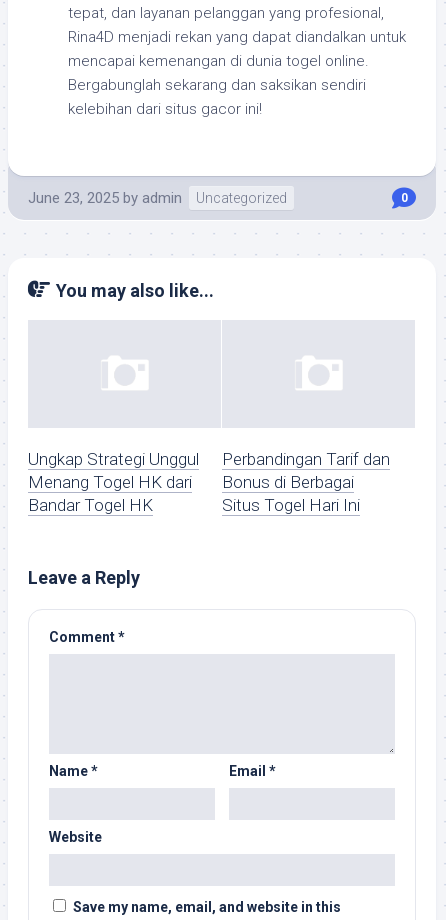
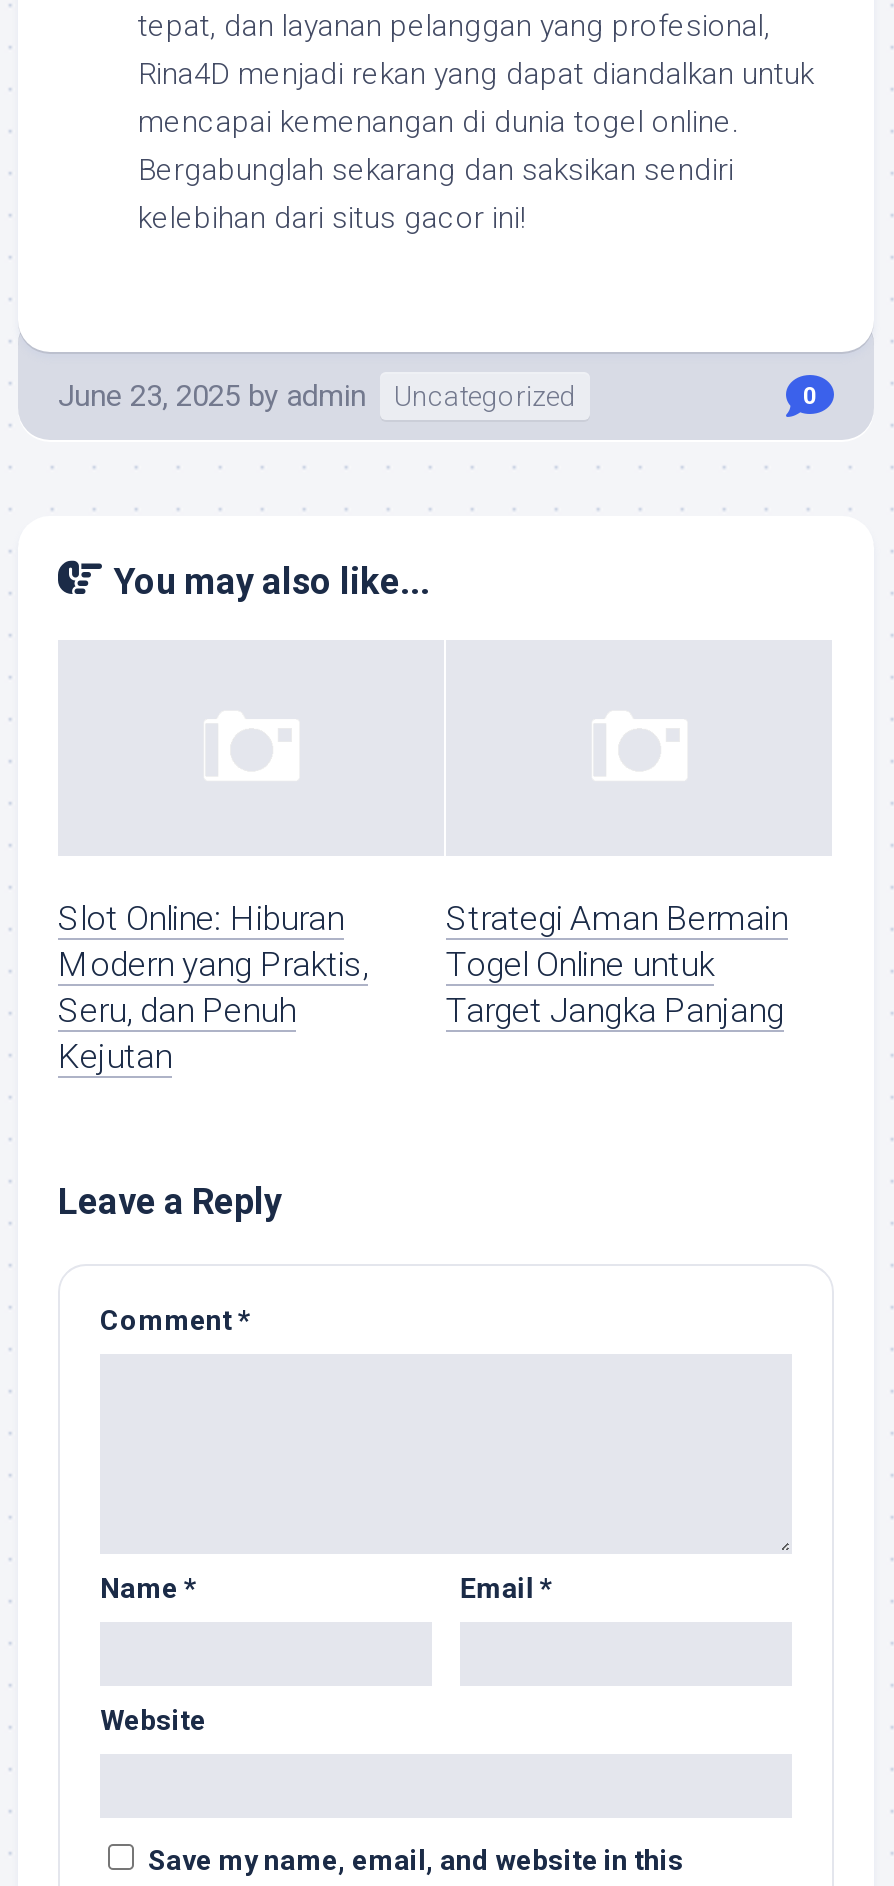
- Ungkap Strategi Unggul
- Menang Togel HK dari
- Bandar Togel HK
+ Slot Online: Hiburan
+ Modern yang Praktis,
+ Seru, dan Penuh
+ Kejutan

- Perbandingan Tarif dan
- Bonus di Berbagai
- Situs Togel Hari Ini
+ Strategi Aman Bermain
+ Togel Online untuk
+ Target Jangka Panjang
